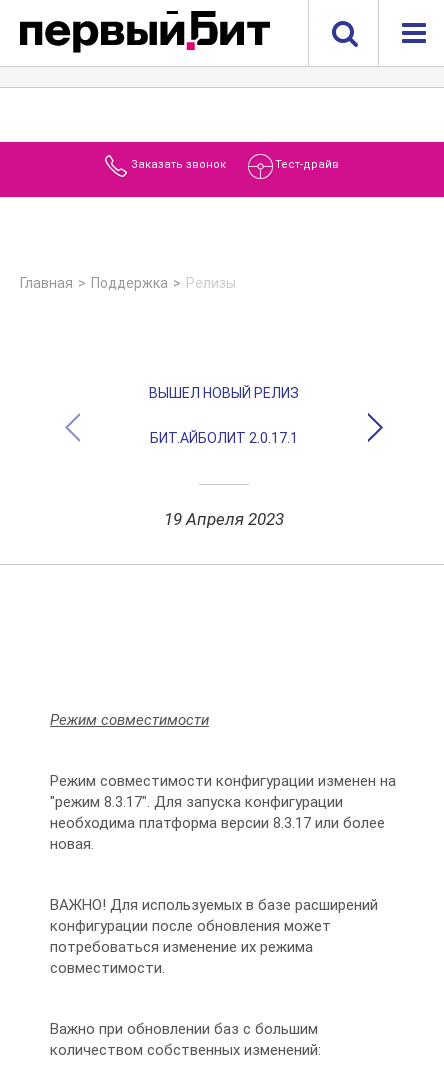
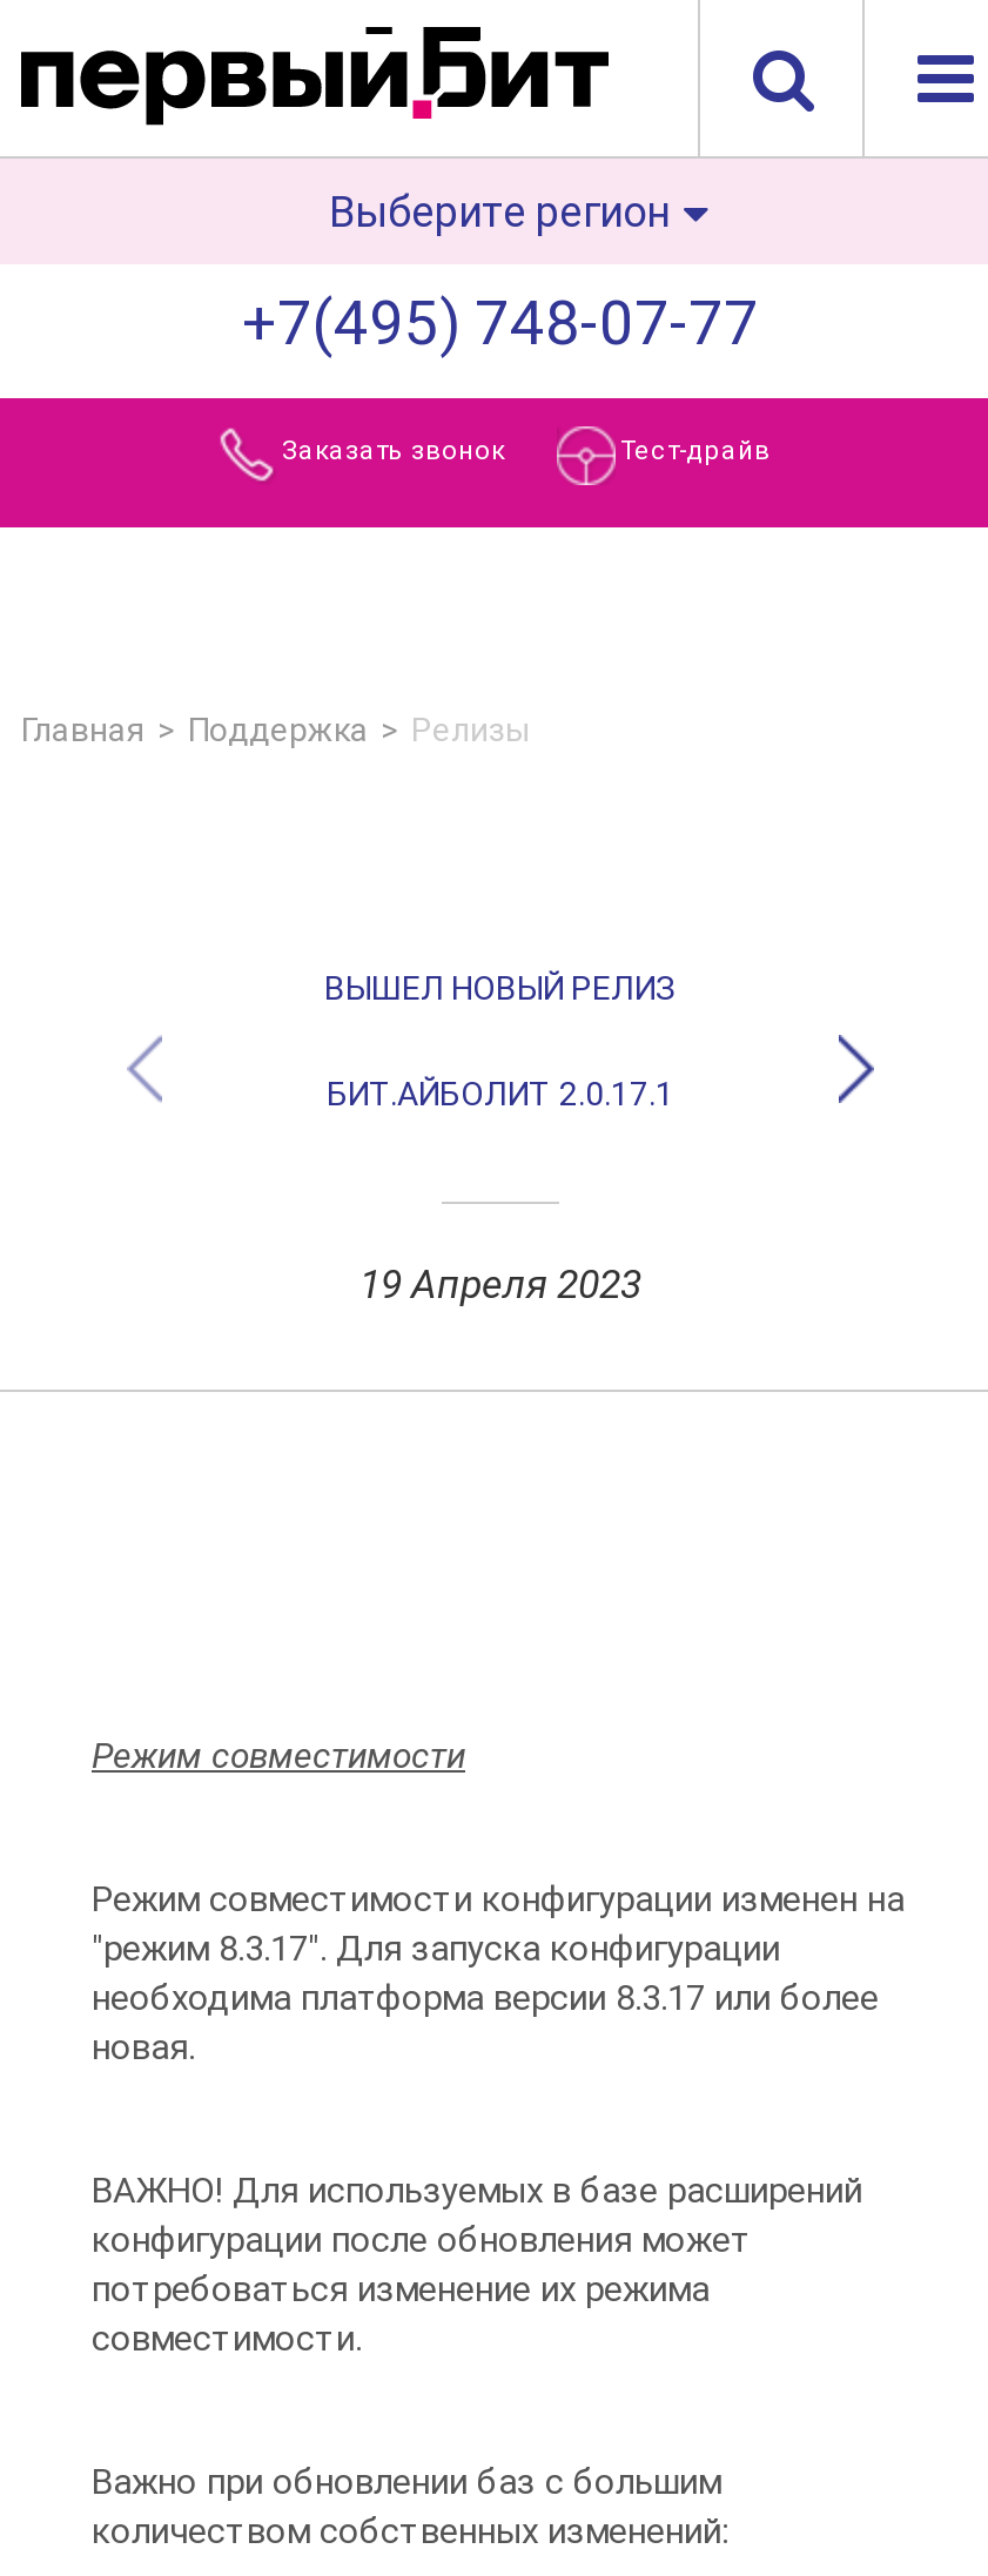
+ Выберите регион
+ +7(495) 748-07-77
